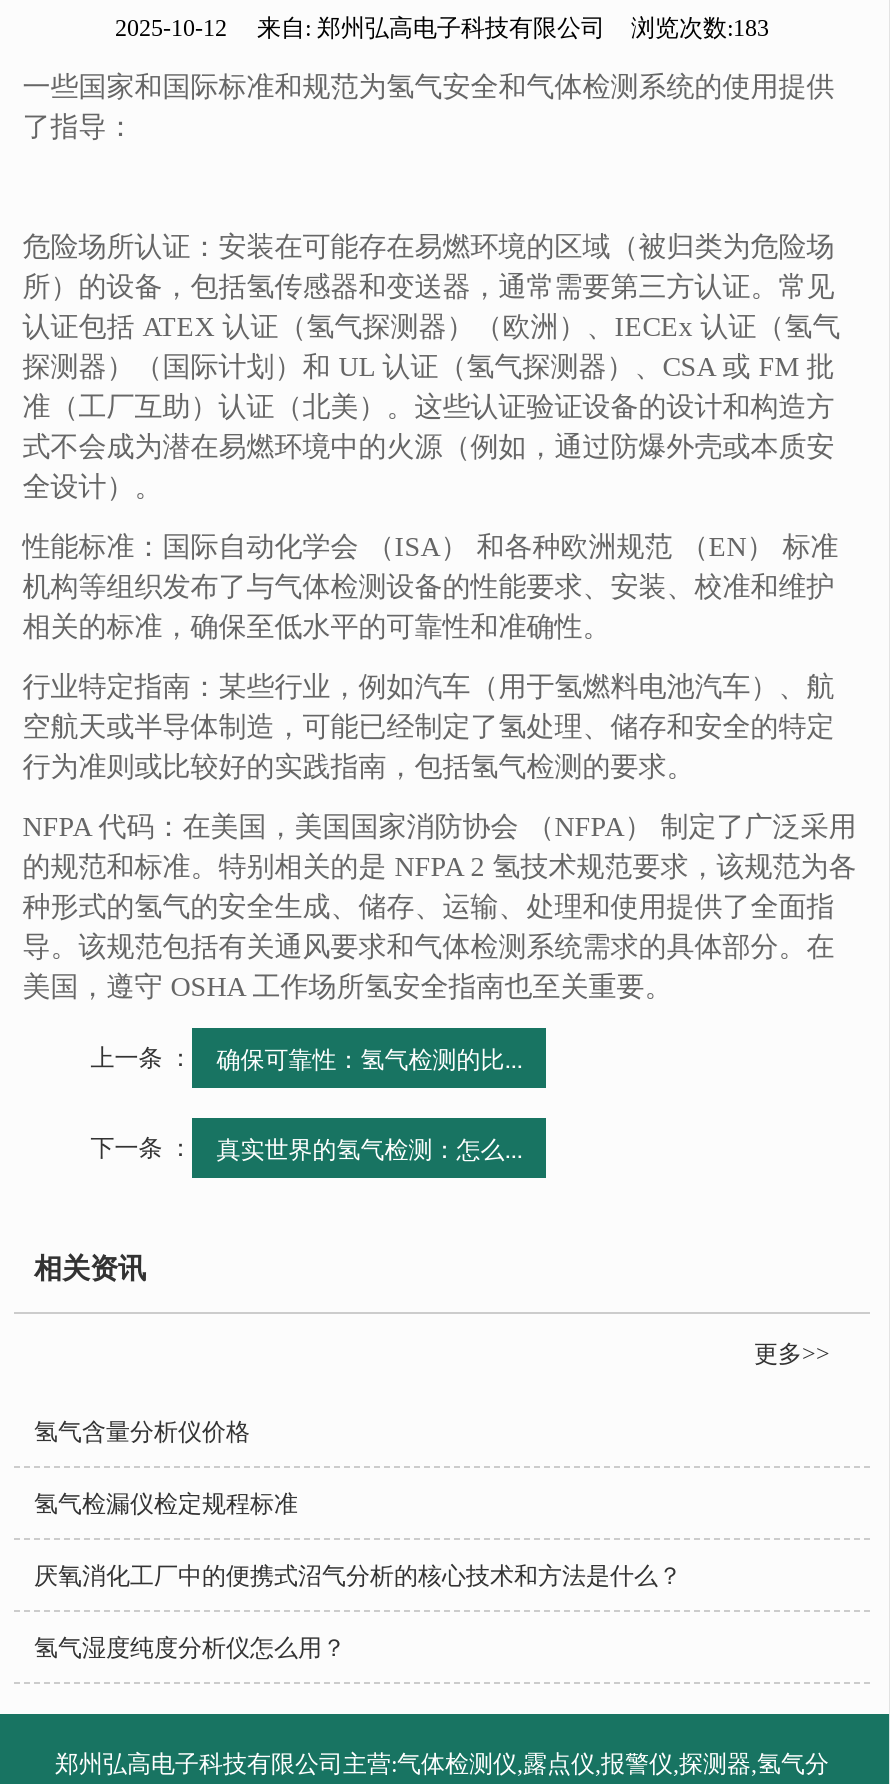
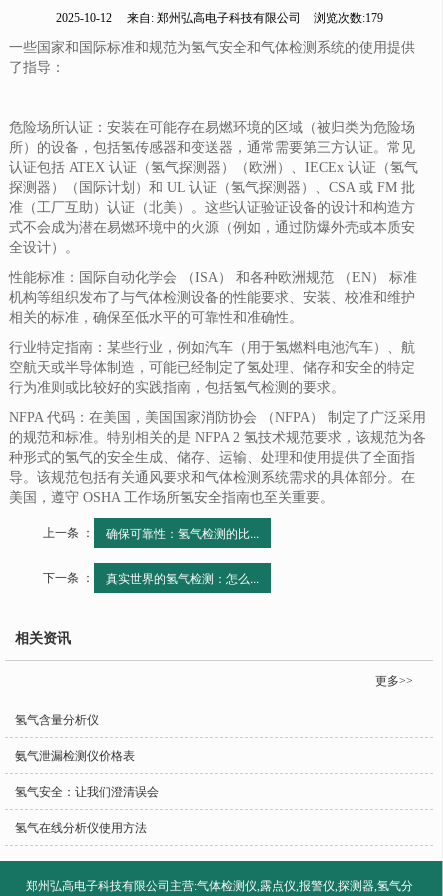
- 2025-10-12 来自:郑州弘高电子科技有限公司 浏览次数:183
+ 2025-10-12 来自:郑州弘高电子科技有限公司 浏览次数:179

- 氢气含量分析仪价格
+ 氢气含量分析仪

- 氢气检漏仪检定规程标准
+ 氨气泄漏检测仪价格表

- 厌氧消化工厂中的便携式沼气分析的核心技术和方法是什么？
+ 氢气安全：让我们澄清误会

- 氢气湿度纯度分析仪怎么用？
+ 氢气在线分析仪使用方法
